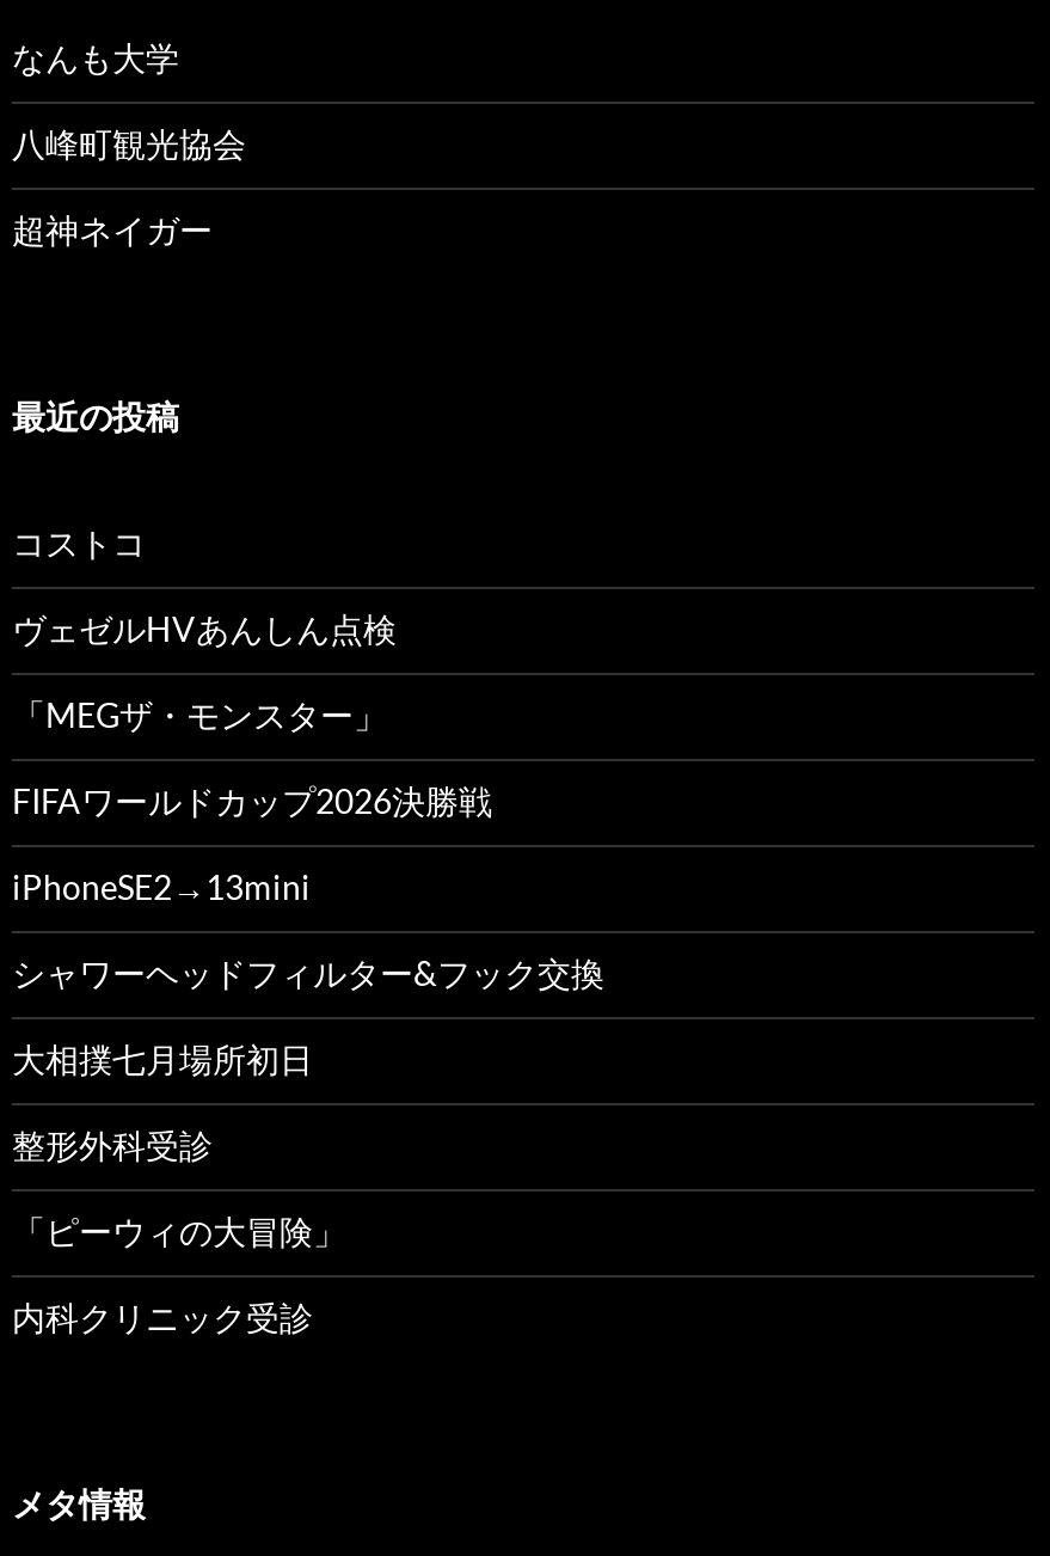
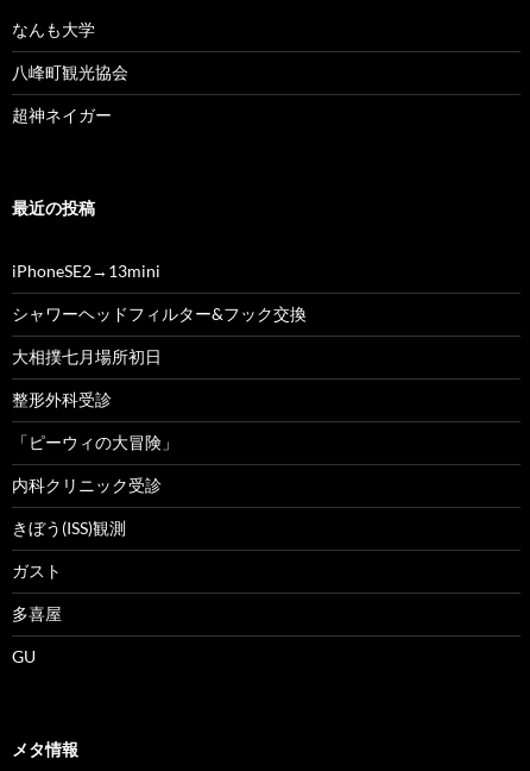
- コストコ
- ヴェゼルHVあんしん点検
- 「MEGザ・モンスター」
- FIFAワールドカップ2026決勝戦

moved up: シャワーヘッドフィルター&フック交換 | 大相撲七月場所初日 | 整形外科受診 | 「ピーウィの大冒険」 | 内科クリニック受診

+ きぼう(ISS)観測
+ ガスト
+ 多喜屋
+ GU
